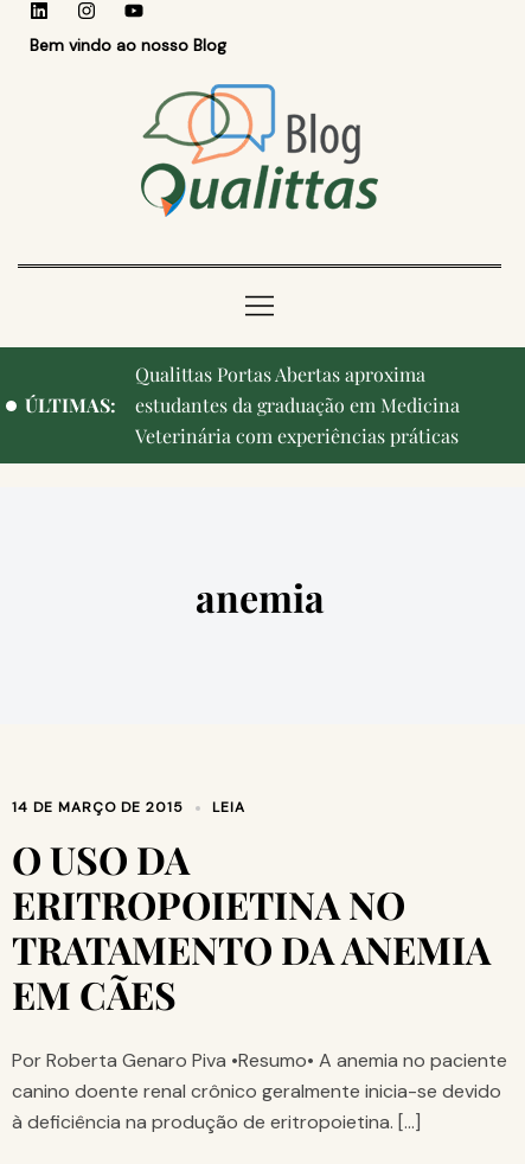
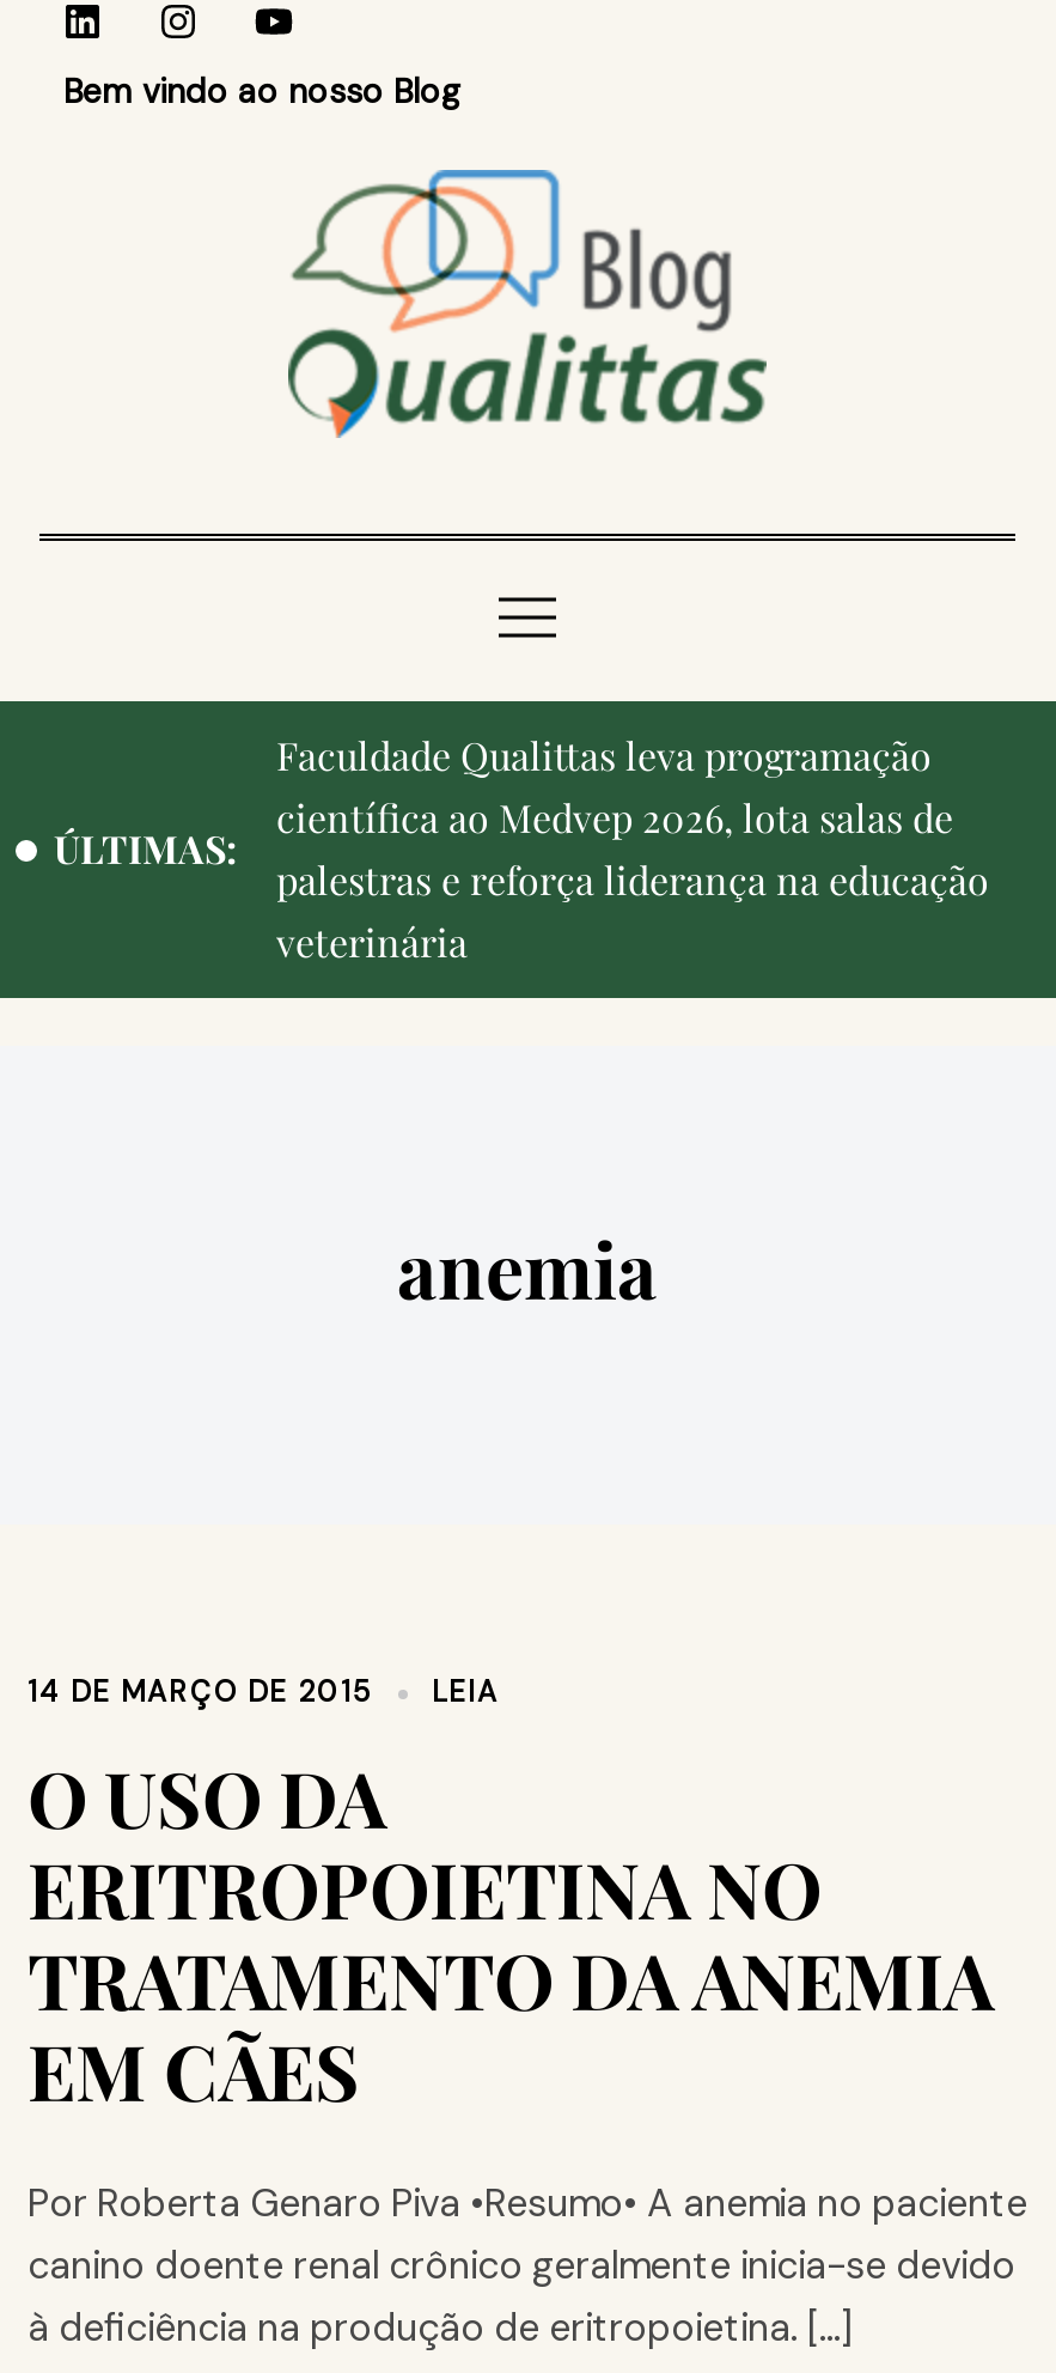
- Qualittas Portas Abertas aproxima
- estudantes da graduação em Medicina
- Veterinária com experiências práticas
+ Faculdade Qualittas leva programação
+ científica ao Medvep 2026, lota salas de
+ palestras e reforça liderança na educação
+ veterinária
